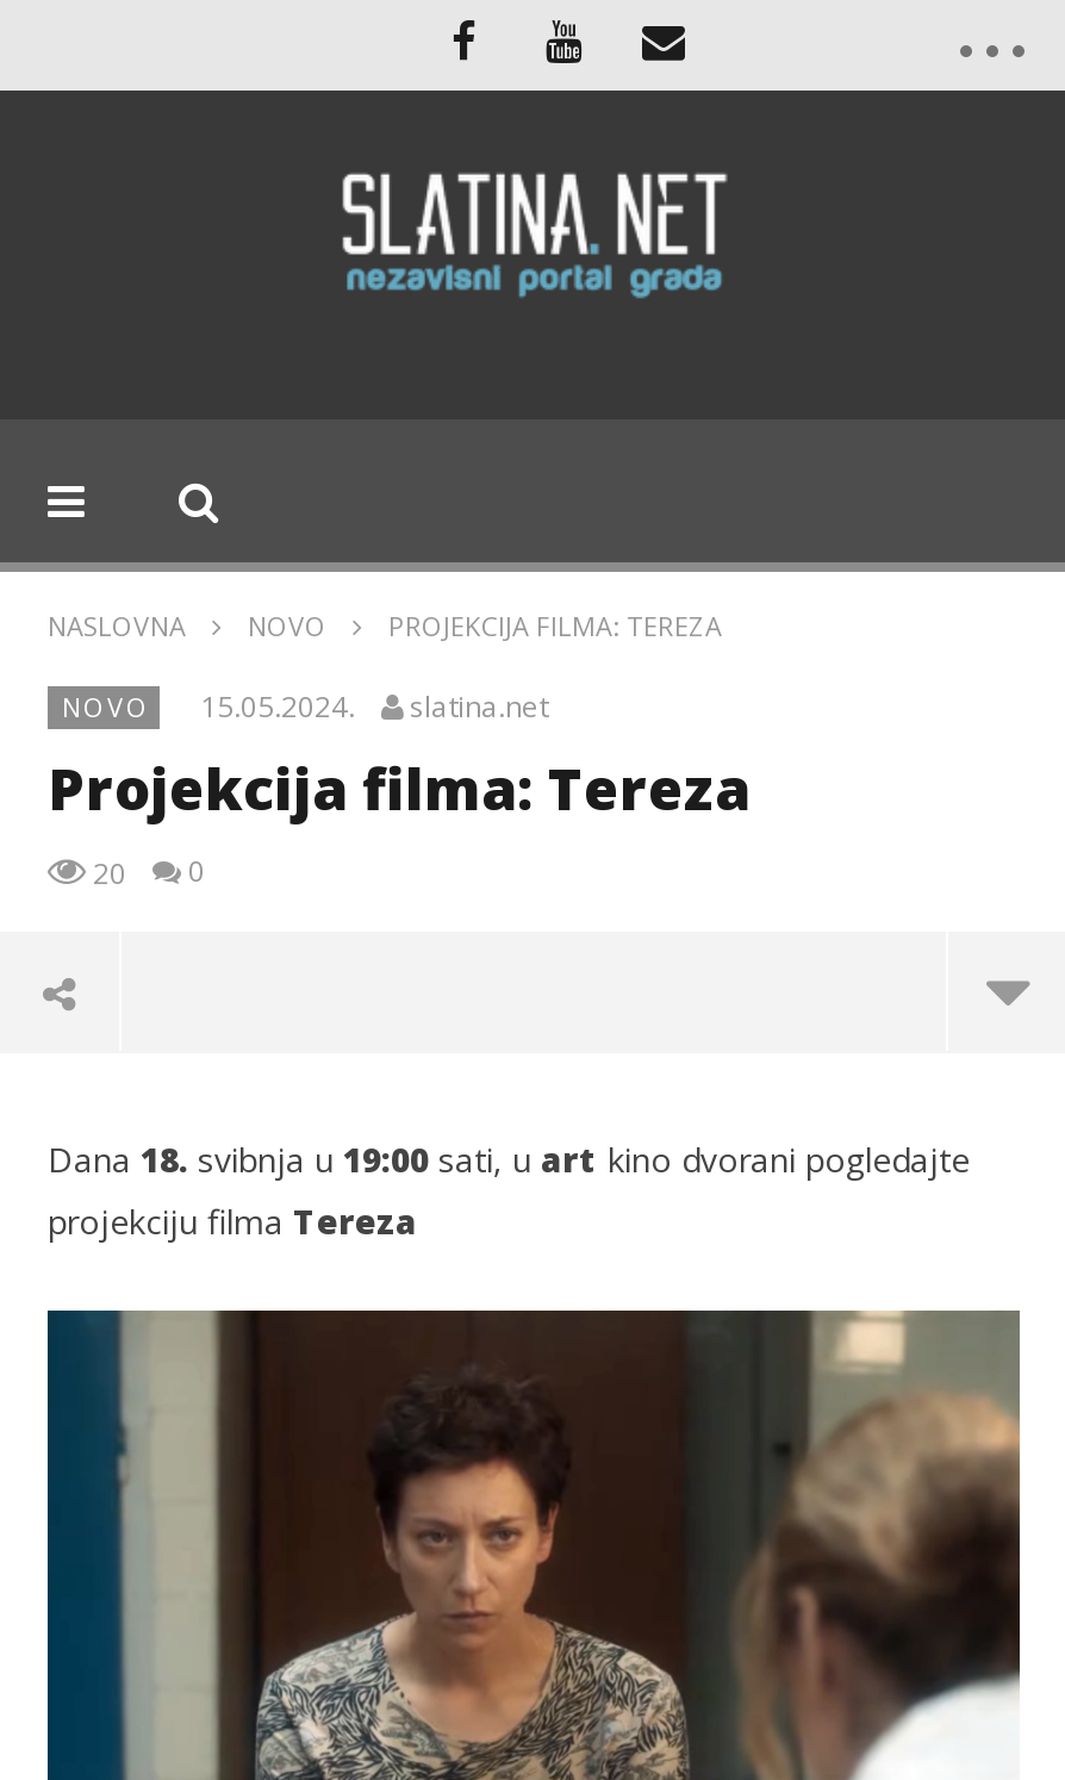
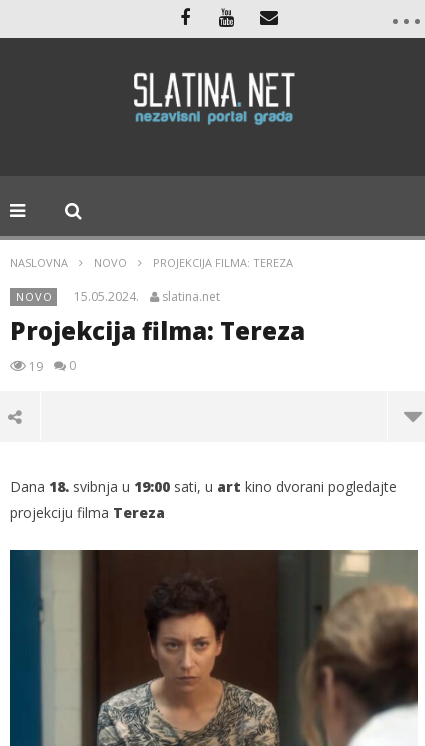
- 20 0
+ 19 0
